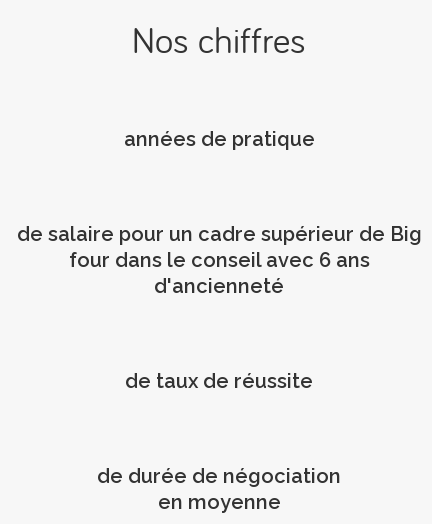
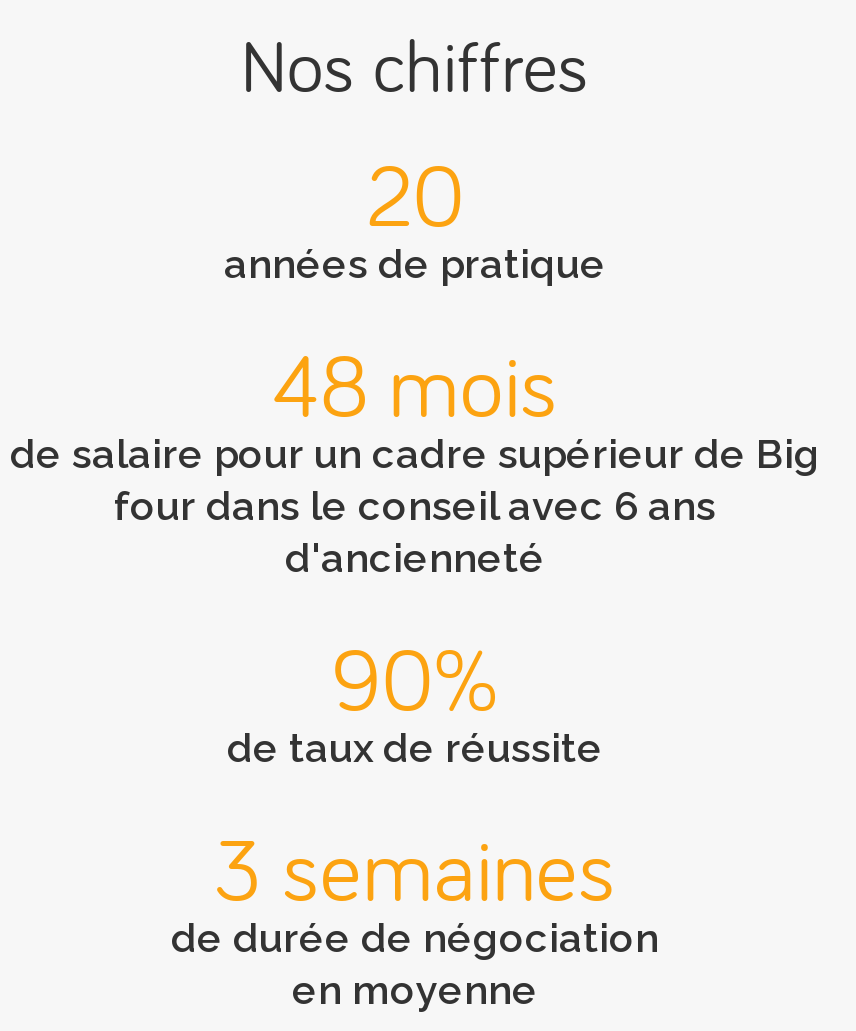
+ 20

+ 48 mois

+ 90%

+ 3 semaines
